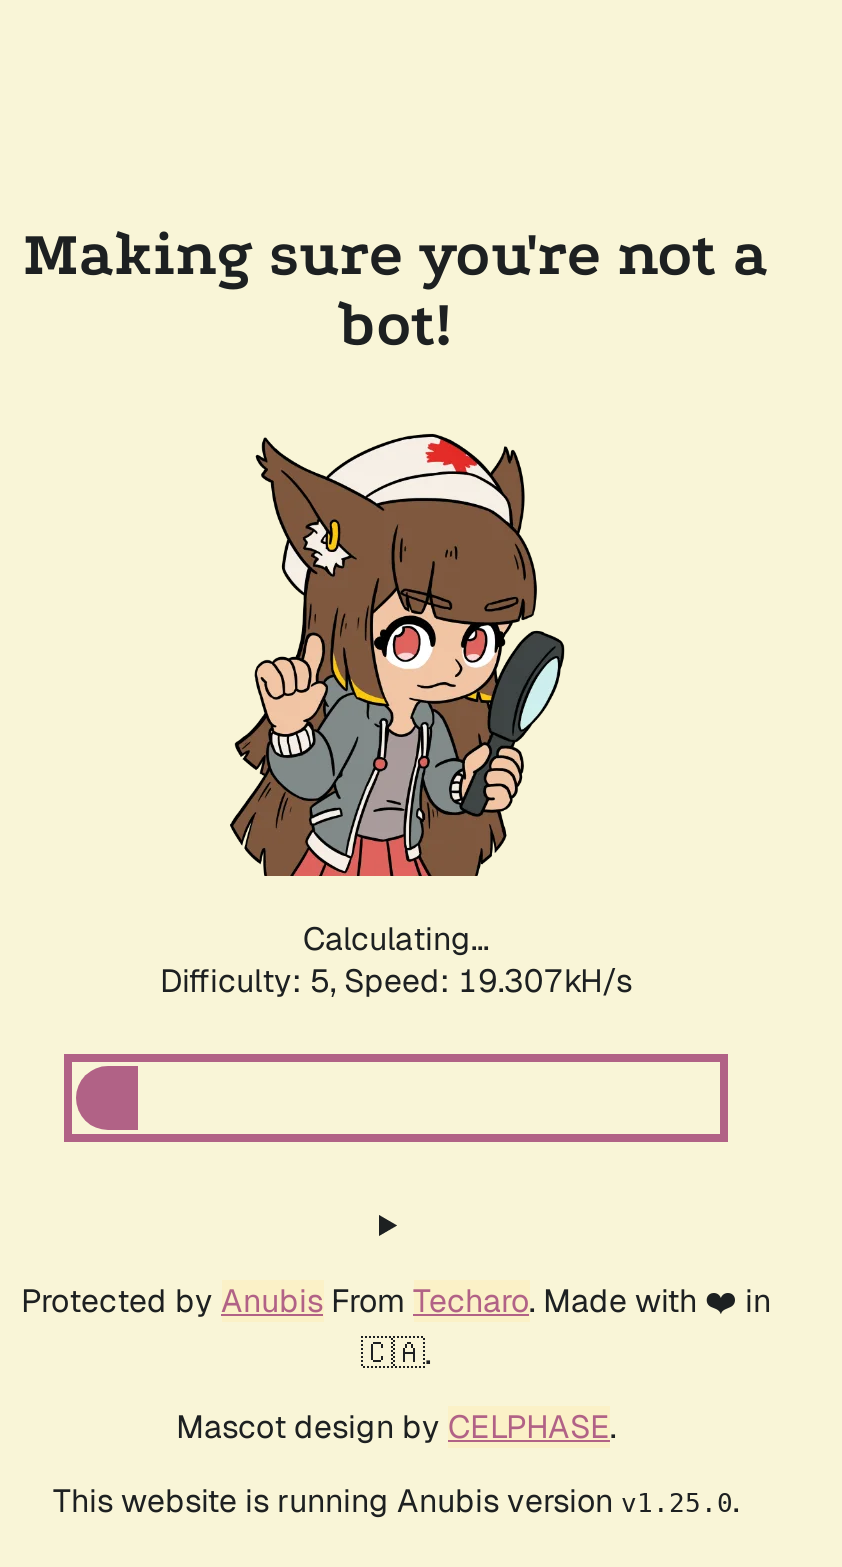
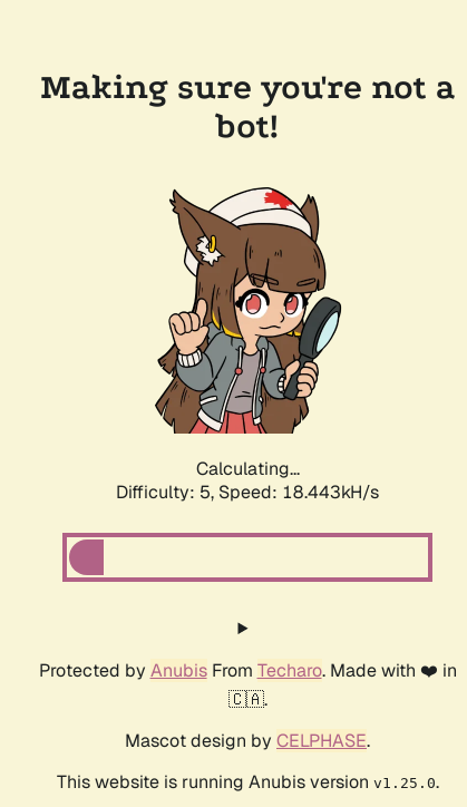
- Difficulty: 5, Speed: 19.307kH/s
+ Difficulty: 5, Speed: 18.443kH/s
